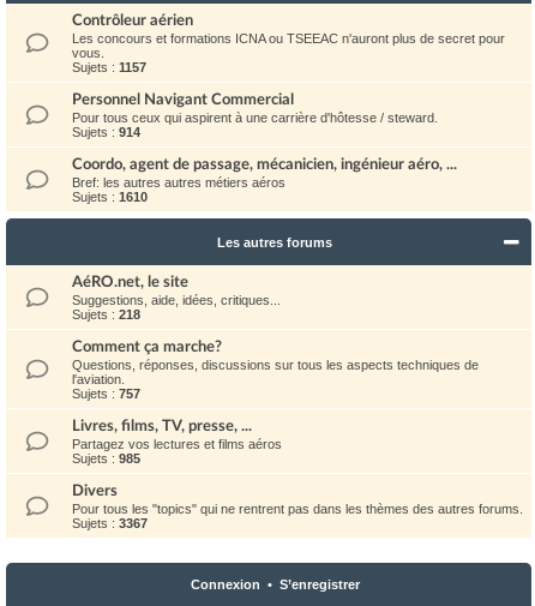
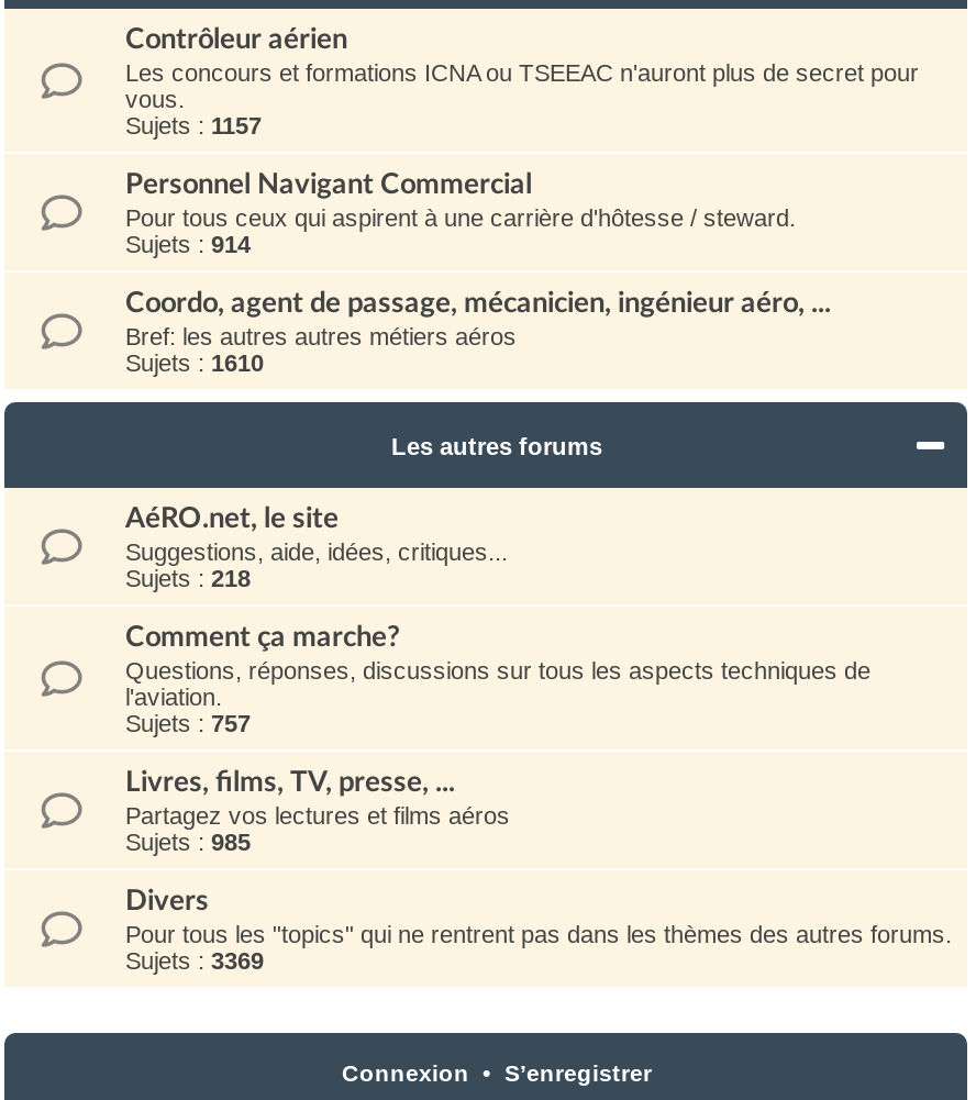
- Sujets : 3367
+ Sujets : 3369
